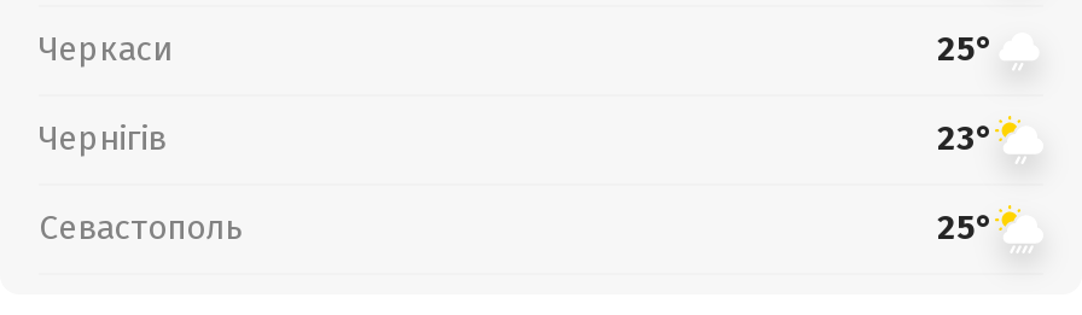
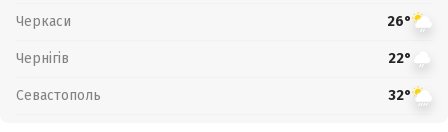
- 25°
+ 26°

- 23°
+ 22°

- 25°
+ 32°
